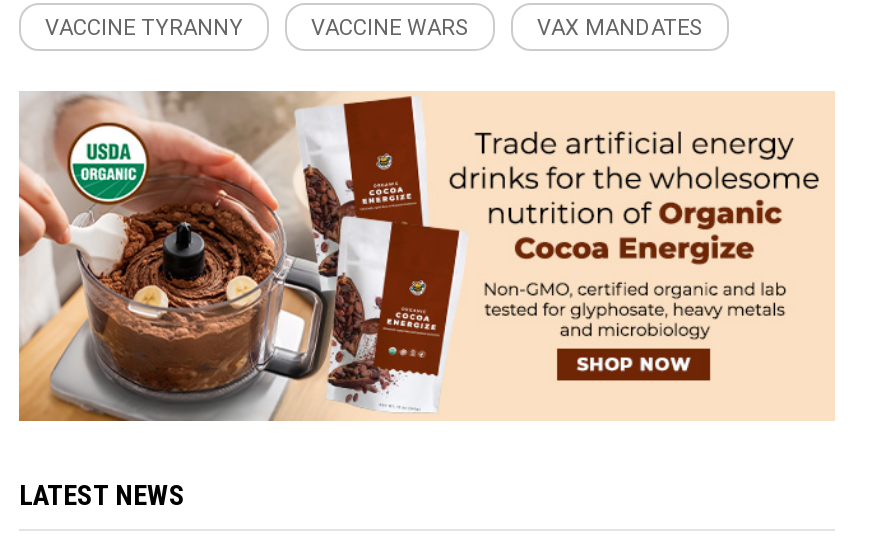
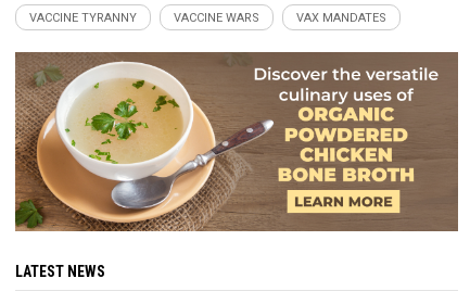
- [image]
+ [image]
